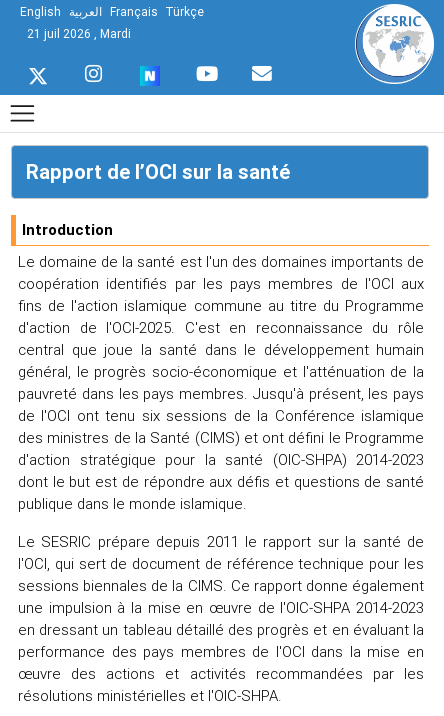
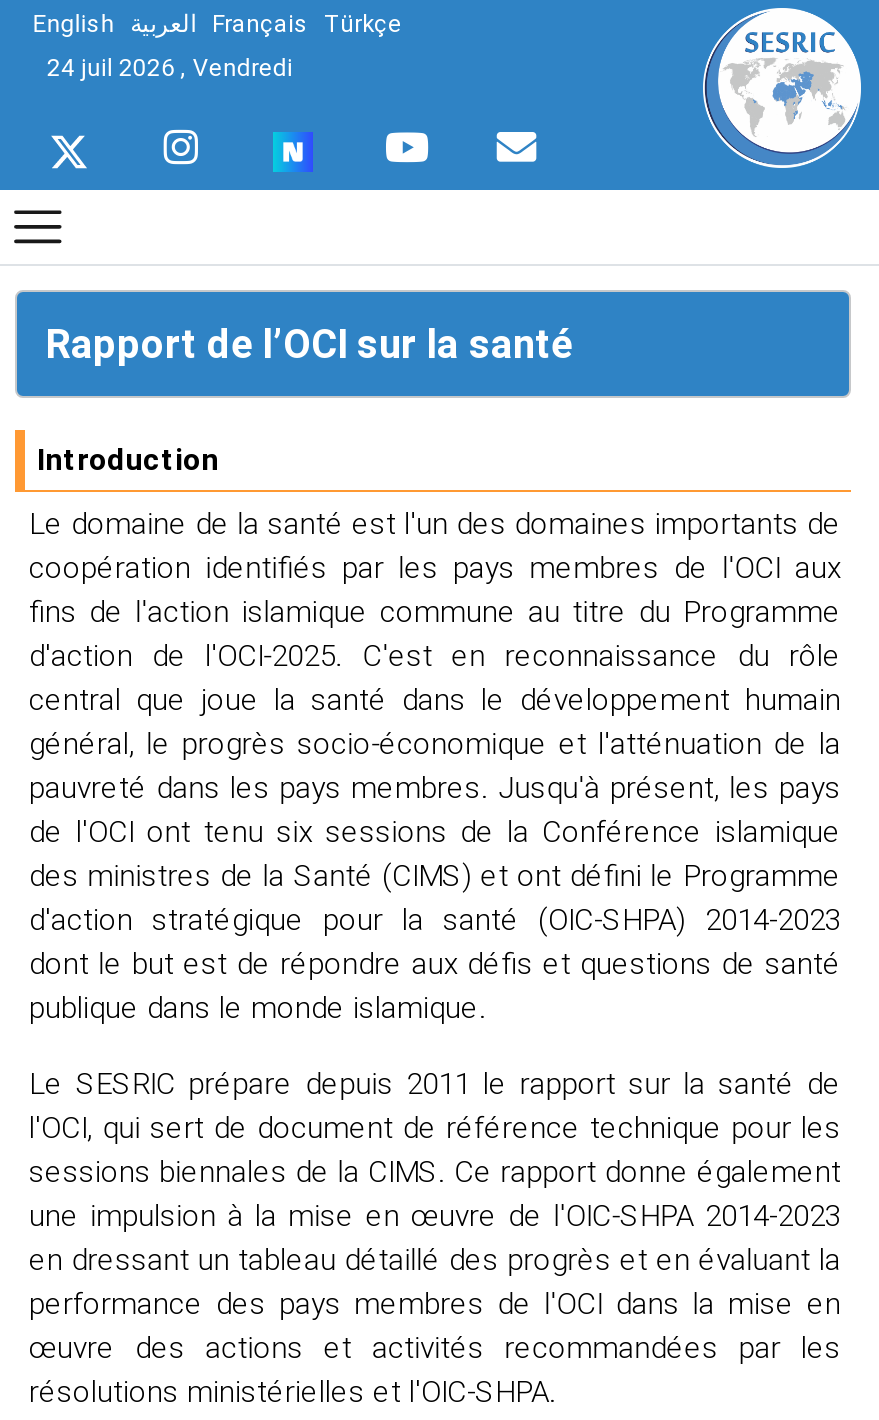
- 21 juil 2026 , Mardi
+ 24 juil 2026 , Vendredi
